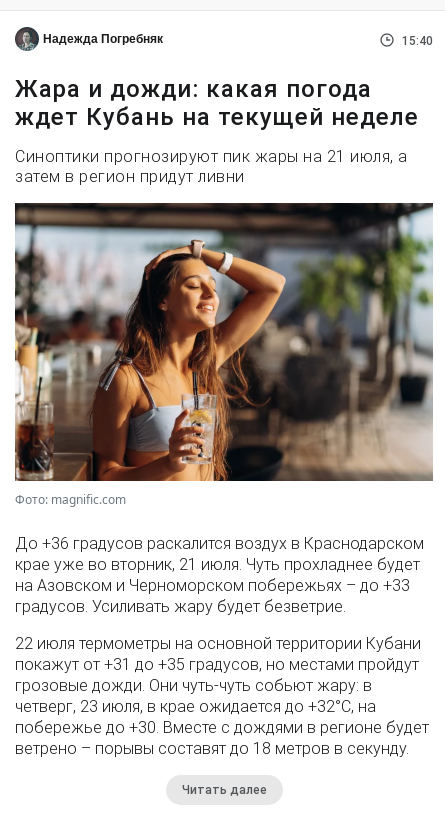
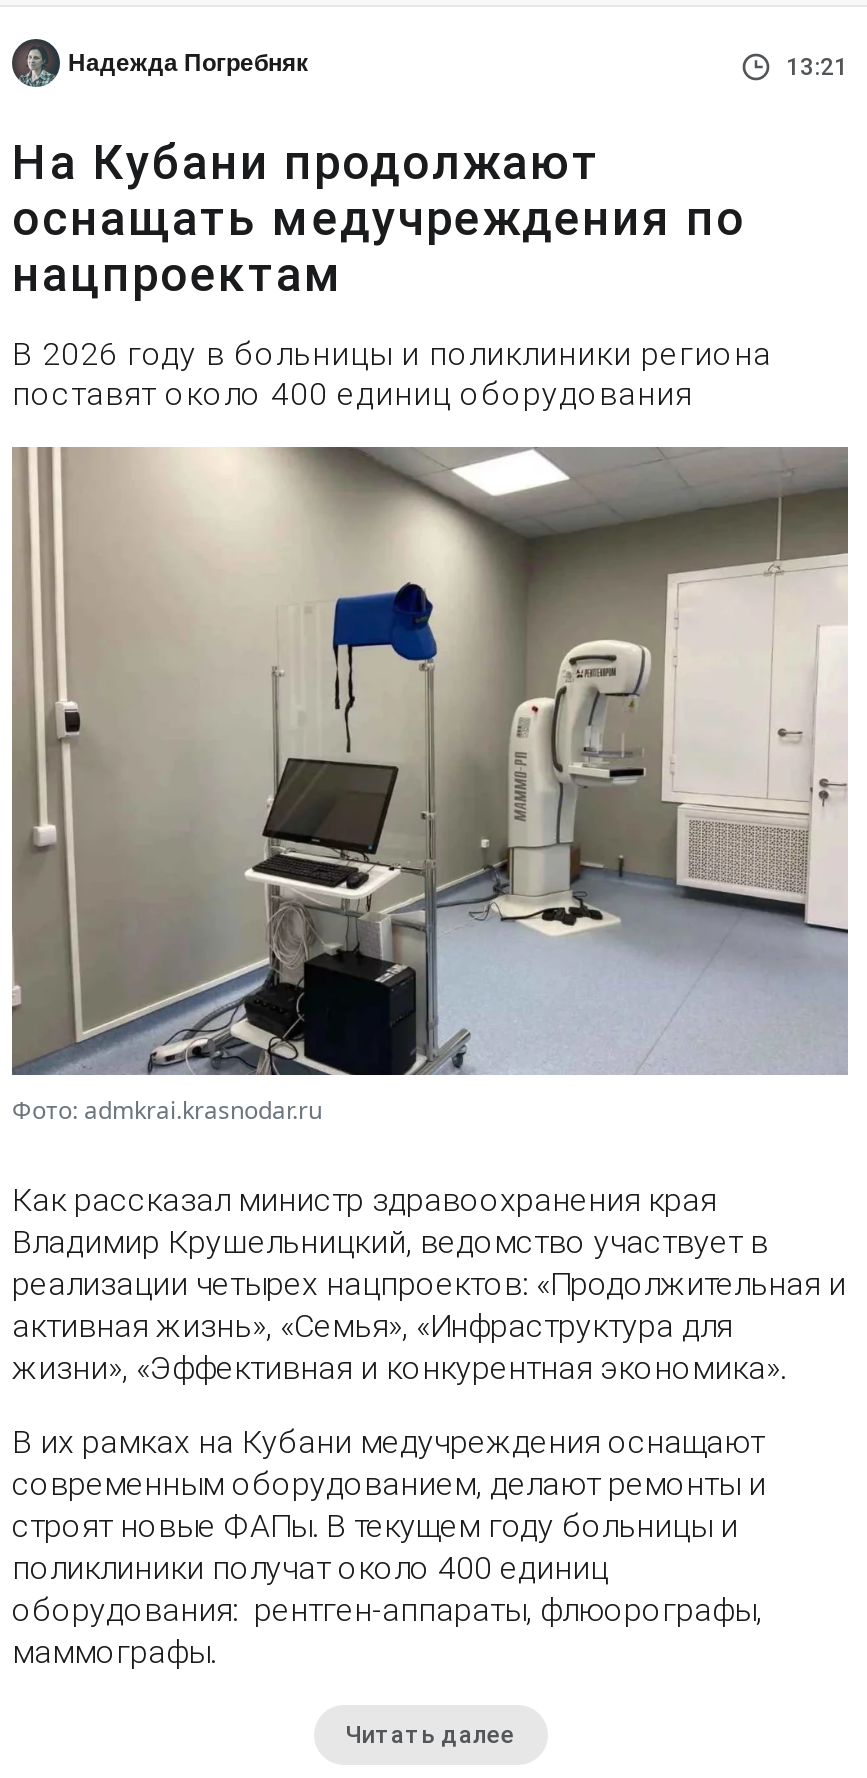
- 15:40
+ 13:21

- Жара и дожди: какая погода
- ждет Кубань на текущей неделе
+ На Кубани продолжают
+ оснащать медучреждения по
+ нацпроектам

- Синоптики прогнозируют пик жары на 21 июля, а
- затем в регион придут ливни
+ В 2026 году в больницы и поликлиники региона
+ поставят около 400 единиц оборудования

- [image]
- Фото: magnific.com
+ [image]
+ Фото: admkrai.krasnodar.ru

- До +36 градусов раскалится воздух в Краснодарском
- крае уже во вторник, 21 июля. Чуть прохладнее будет
- на Азовском и Черноморском побережьях – до +33
- градусов. Усиливать жару будет безветрие.
+ Как рассказал министр здравоохранения края
+ Владимир Крушельницкий, ведомство участвует в
+ реализации четырех нацпроектов: «Продолжительная и
+ активная жизнь», «Семья», «Инфраструктура для
+ жизни», «Эффективная и конкурентная экономика».

- 22 июля термометры на основной территории Кубани
- покажут от +31 до +35 градусов, но местами пройдут
- грозовые дожди. Они чуть-чуть собьют жару: в
- четверг, 23 июля, в крае ожидается до +32°С, на
- побережье до +30. Вместе с дождями в регионе будет
- ветрено – порывы составят до 18 метров в секунду.
+ В их рамках на Кубани медучреждения оснащают
+ современным оборудованием, делают ремонты и
+ строят новые ФАПы. В текущем году больницы и
+ поликлиники получат около 400 единиц
+ оборудования: рентген-аппараты, флюорографы,
+ маммографы.
